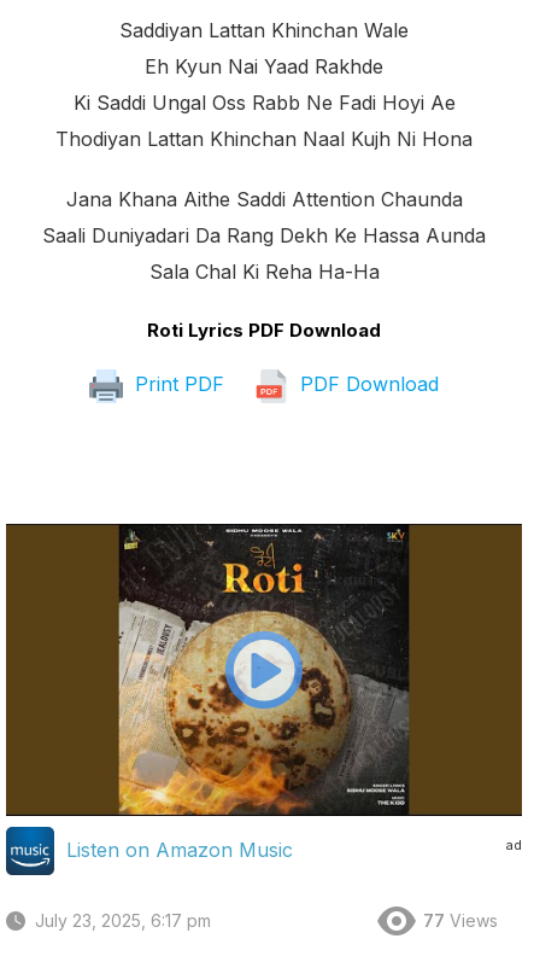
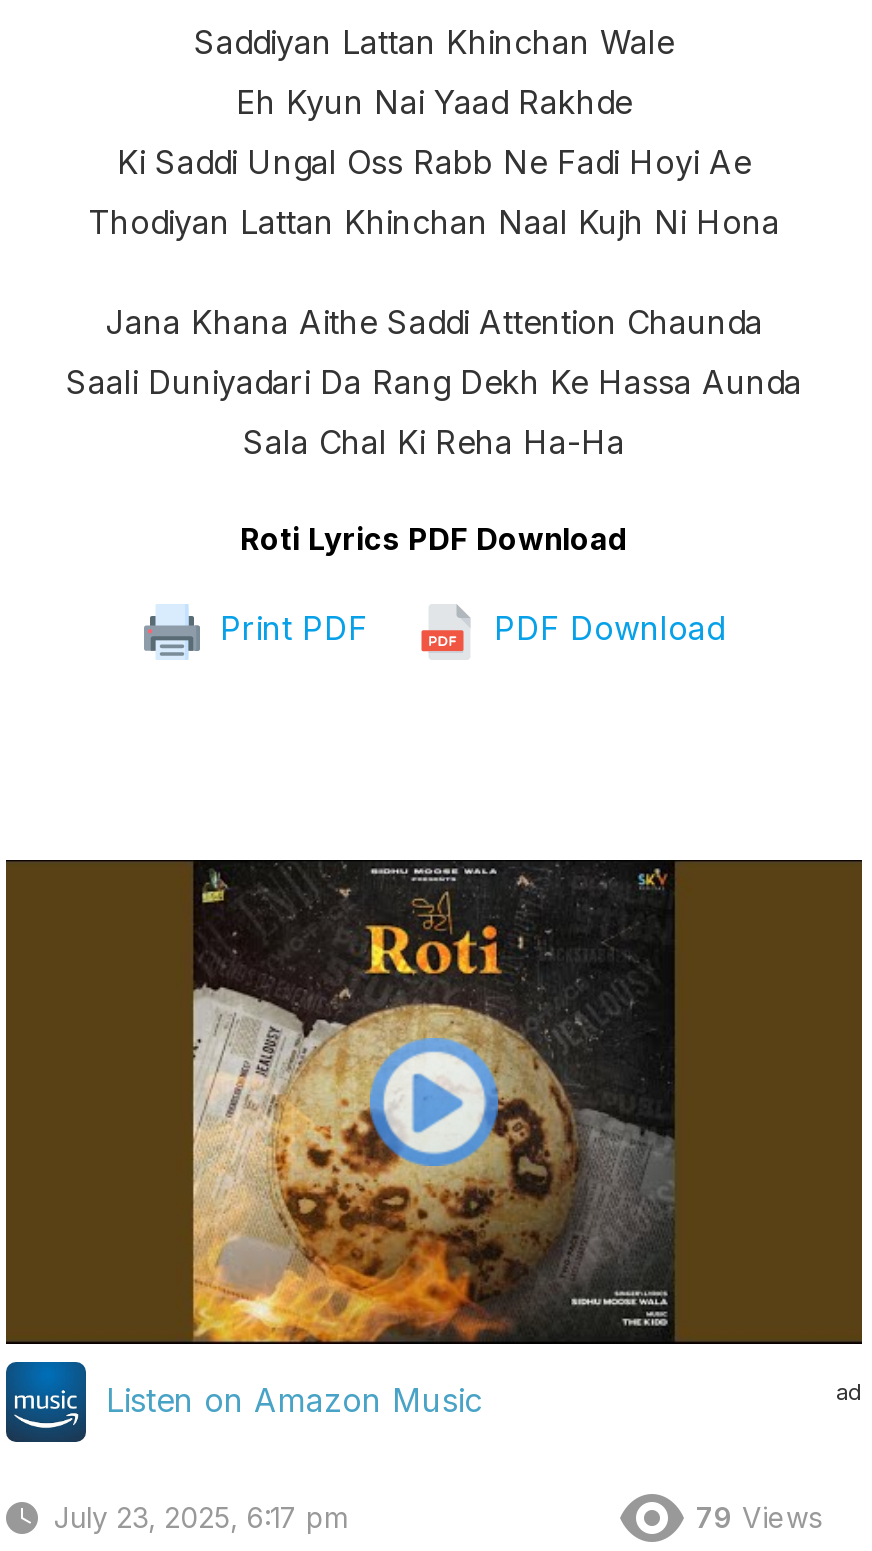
- 77 Views
+ 79 Views
